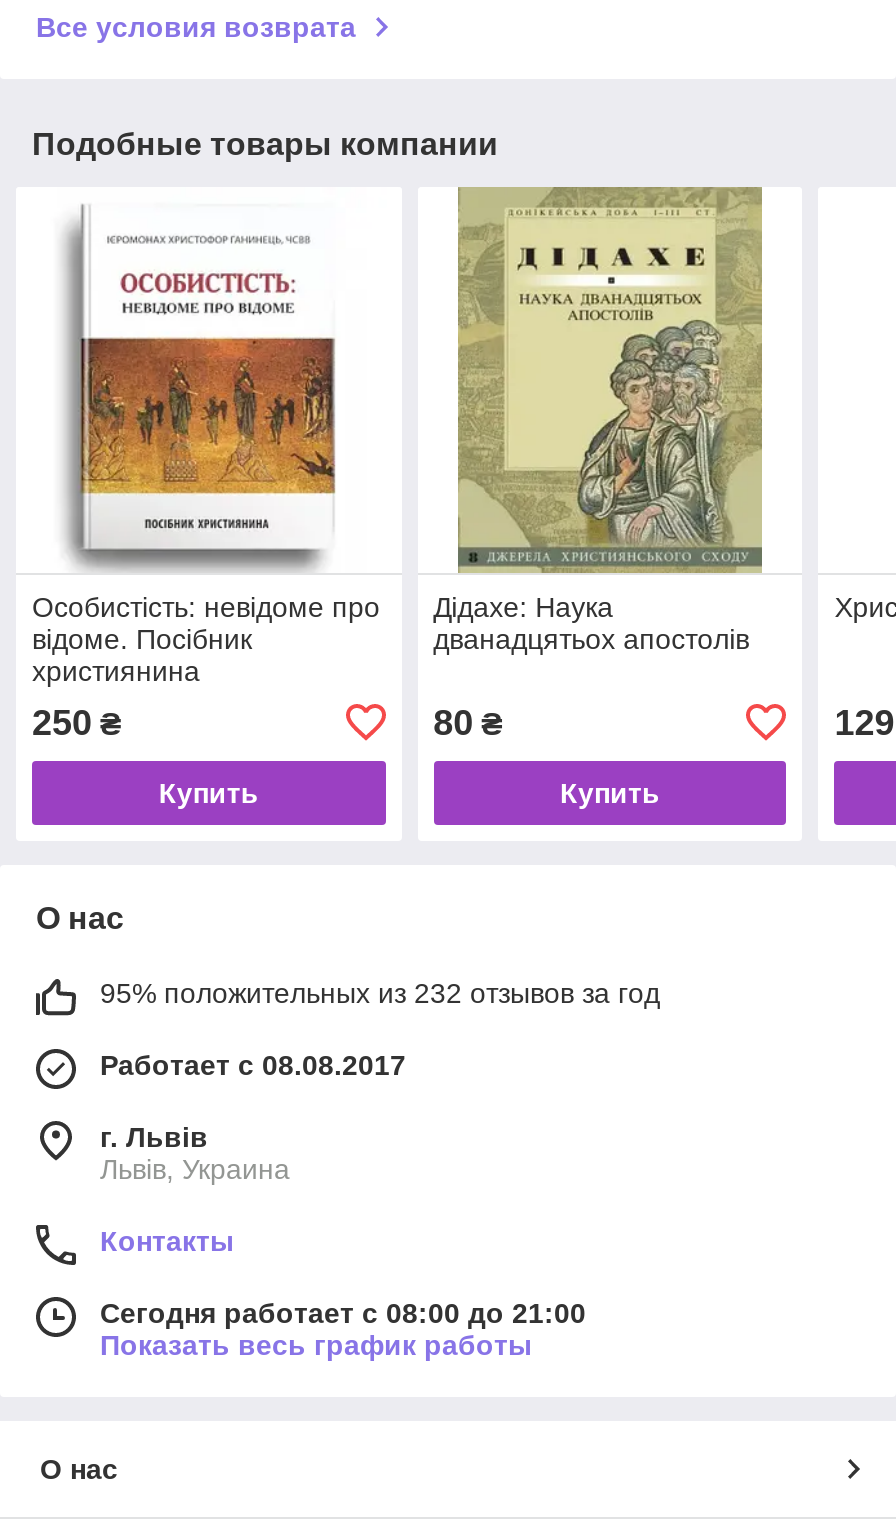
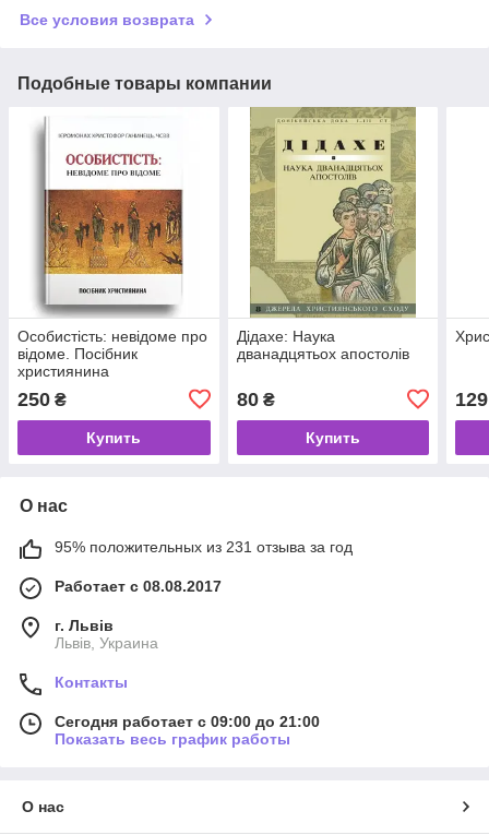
- 95% положительных из 232 отзывов за год
+ 95% положительных из 231 отзыва за год

- Сегодня работает с 08:00 до 21:00
+ Сегодня работает с 09:00 до 21:00
